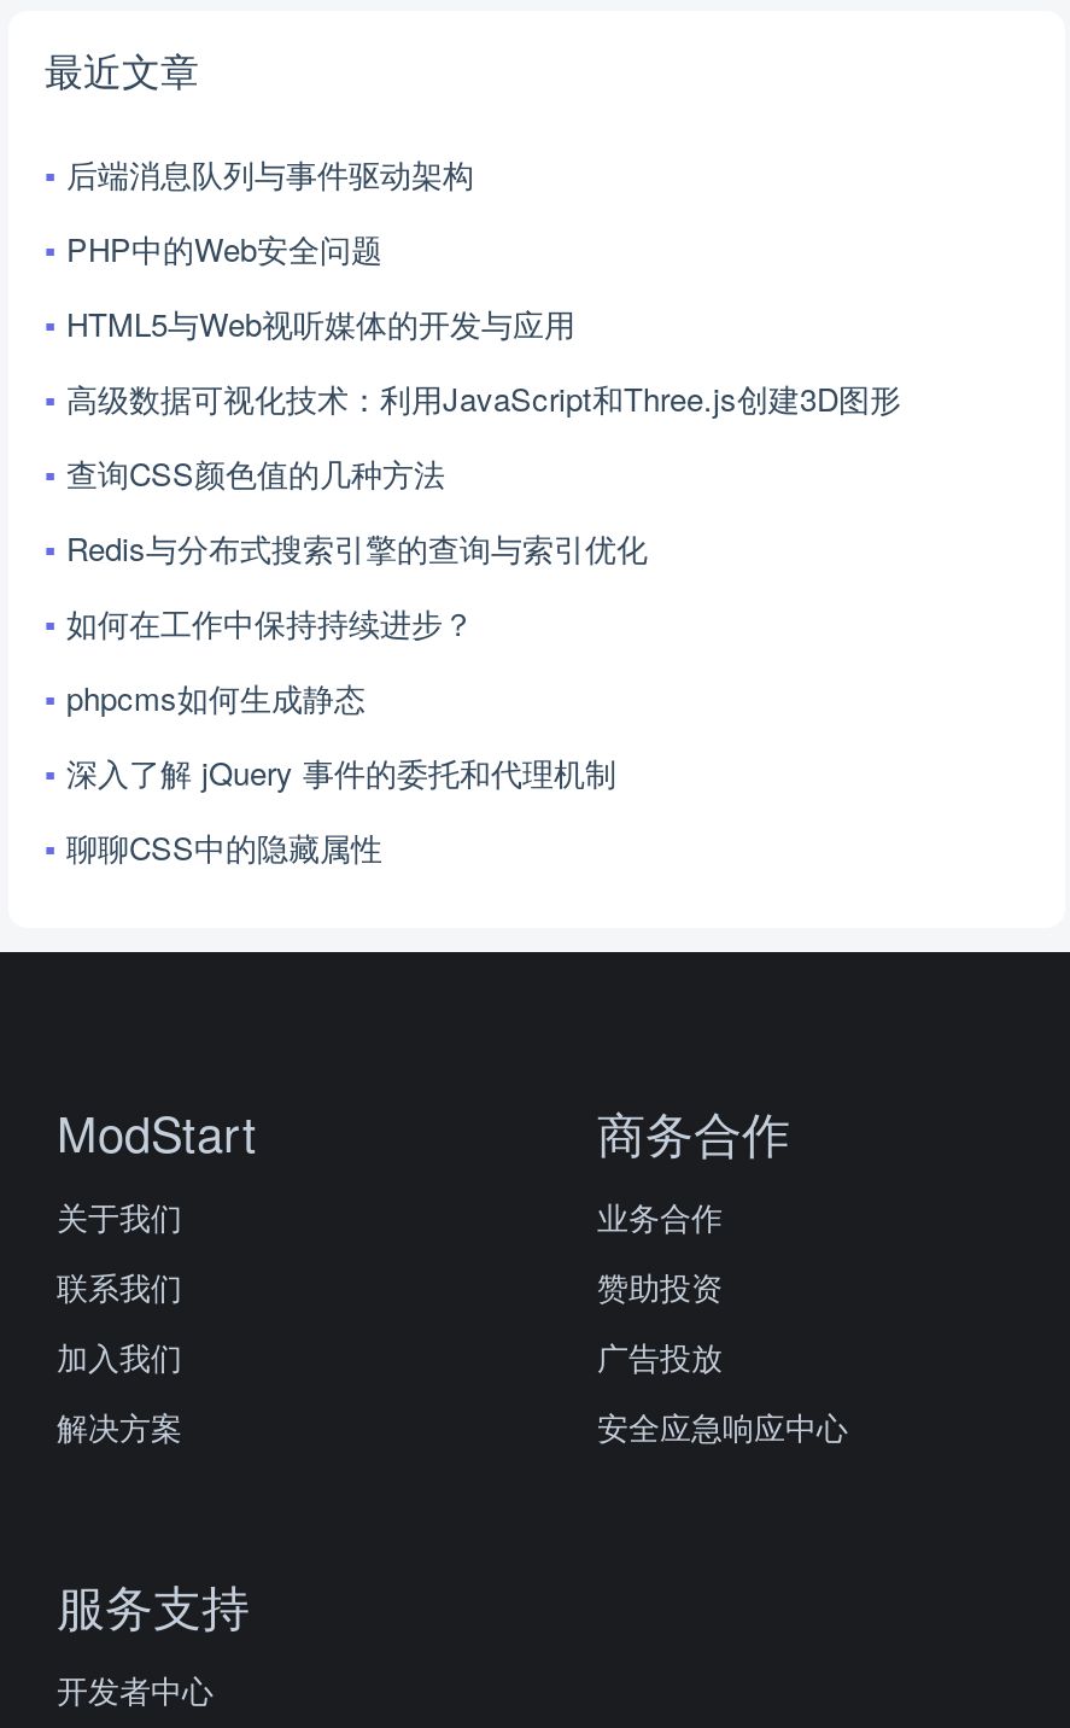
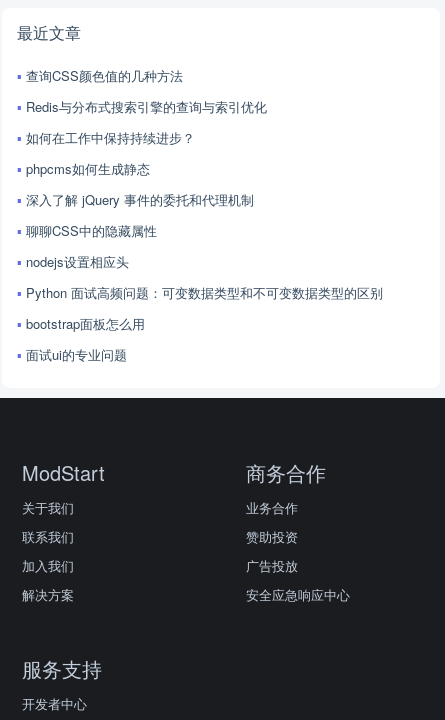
- 后端消息队列与事件驱动架构
- PHP中的Web安全问题
- HTML5与Web视听媒体的开发与应用
- 高级数据可视化技术：利用JavaScript和Three.js创建3D图形

moved up: 查询CSS颜色值的几种方法 | Redis与分布式搜索引擎的查询与索引优化 | 如何在工作中保持持续进步？ | phpcms如何生成静态 | 深入了解 jQuery 事件的委托和代理机制 | 聊聊CSS中的隐藏属性

+ nodejs设置相应头
+ Python 面试高频问题：可变数据类型和不可变数据类型的区别
+ bootstrap面板怎么用
+ 面试ui的专业问题
